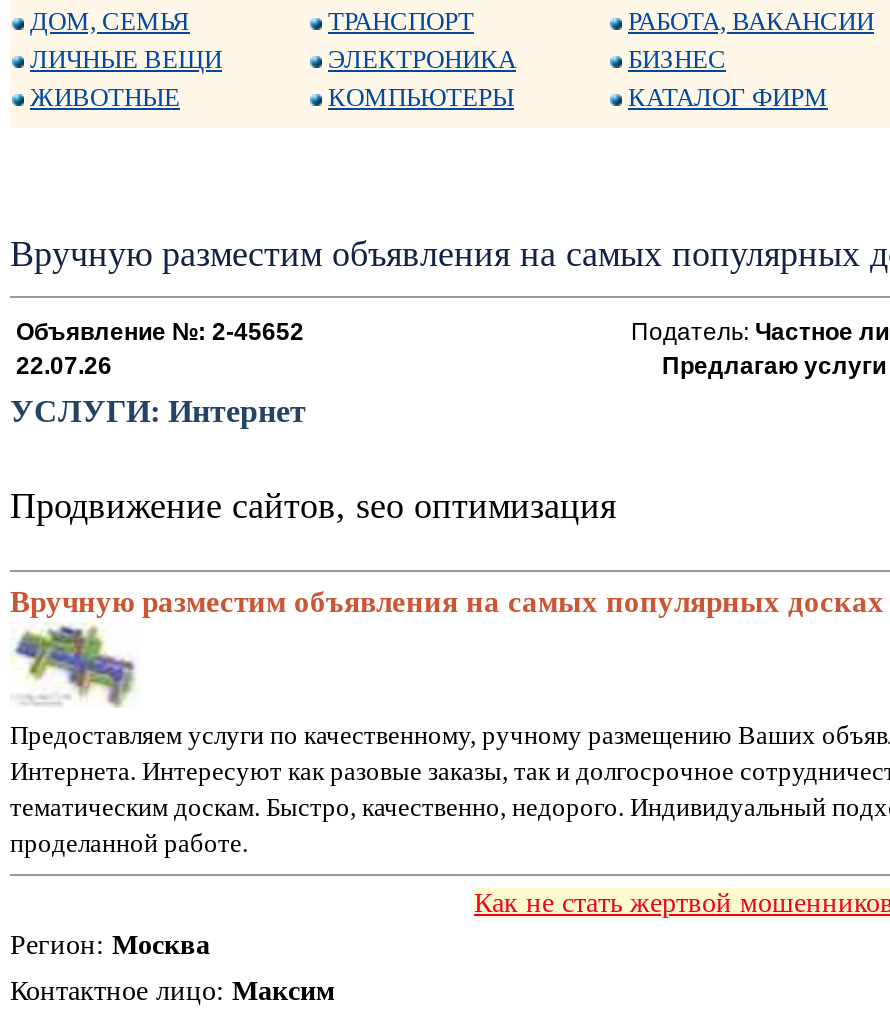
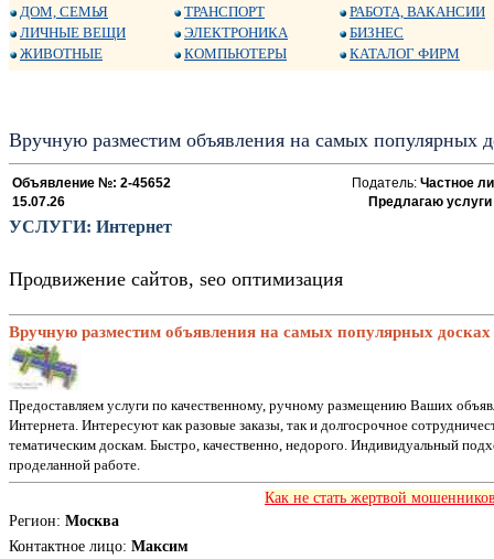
- 22.07.26
+ 15.07.26
